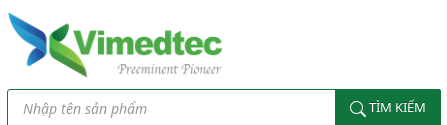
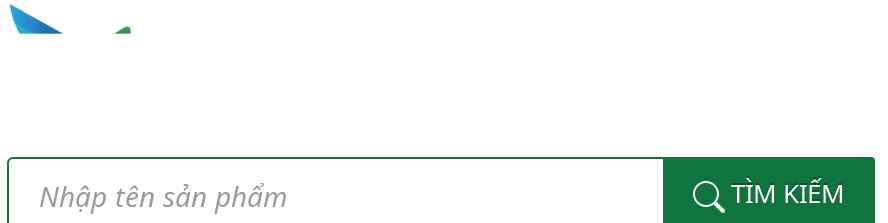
- [image]
